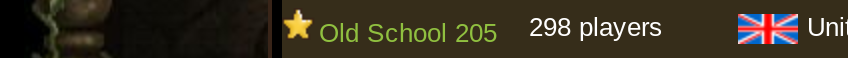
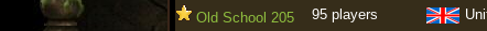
- Old School 205 298 players
+ Old School 205 95 players
